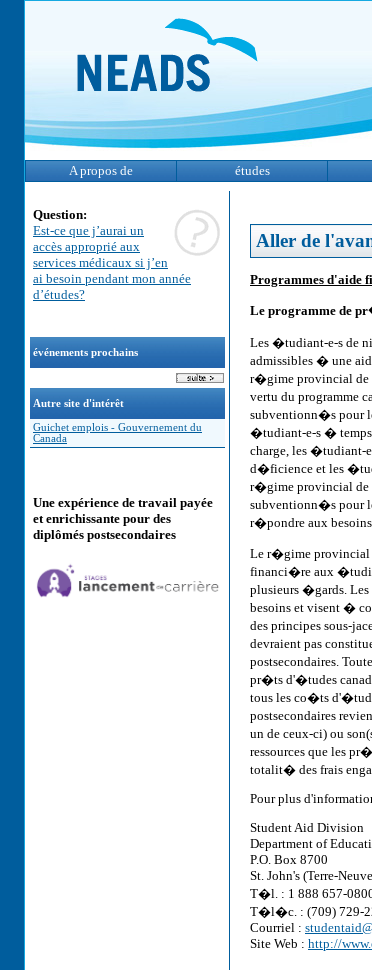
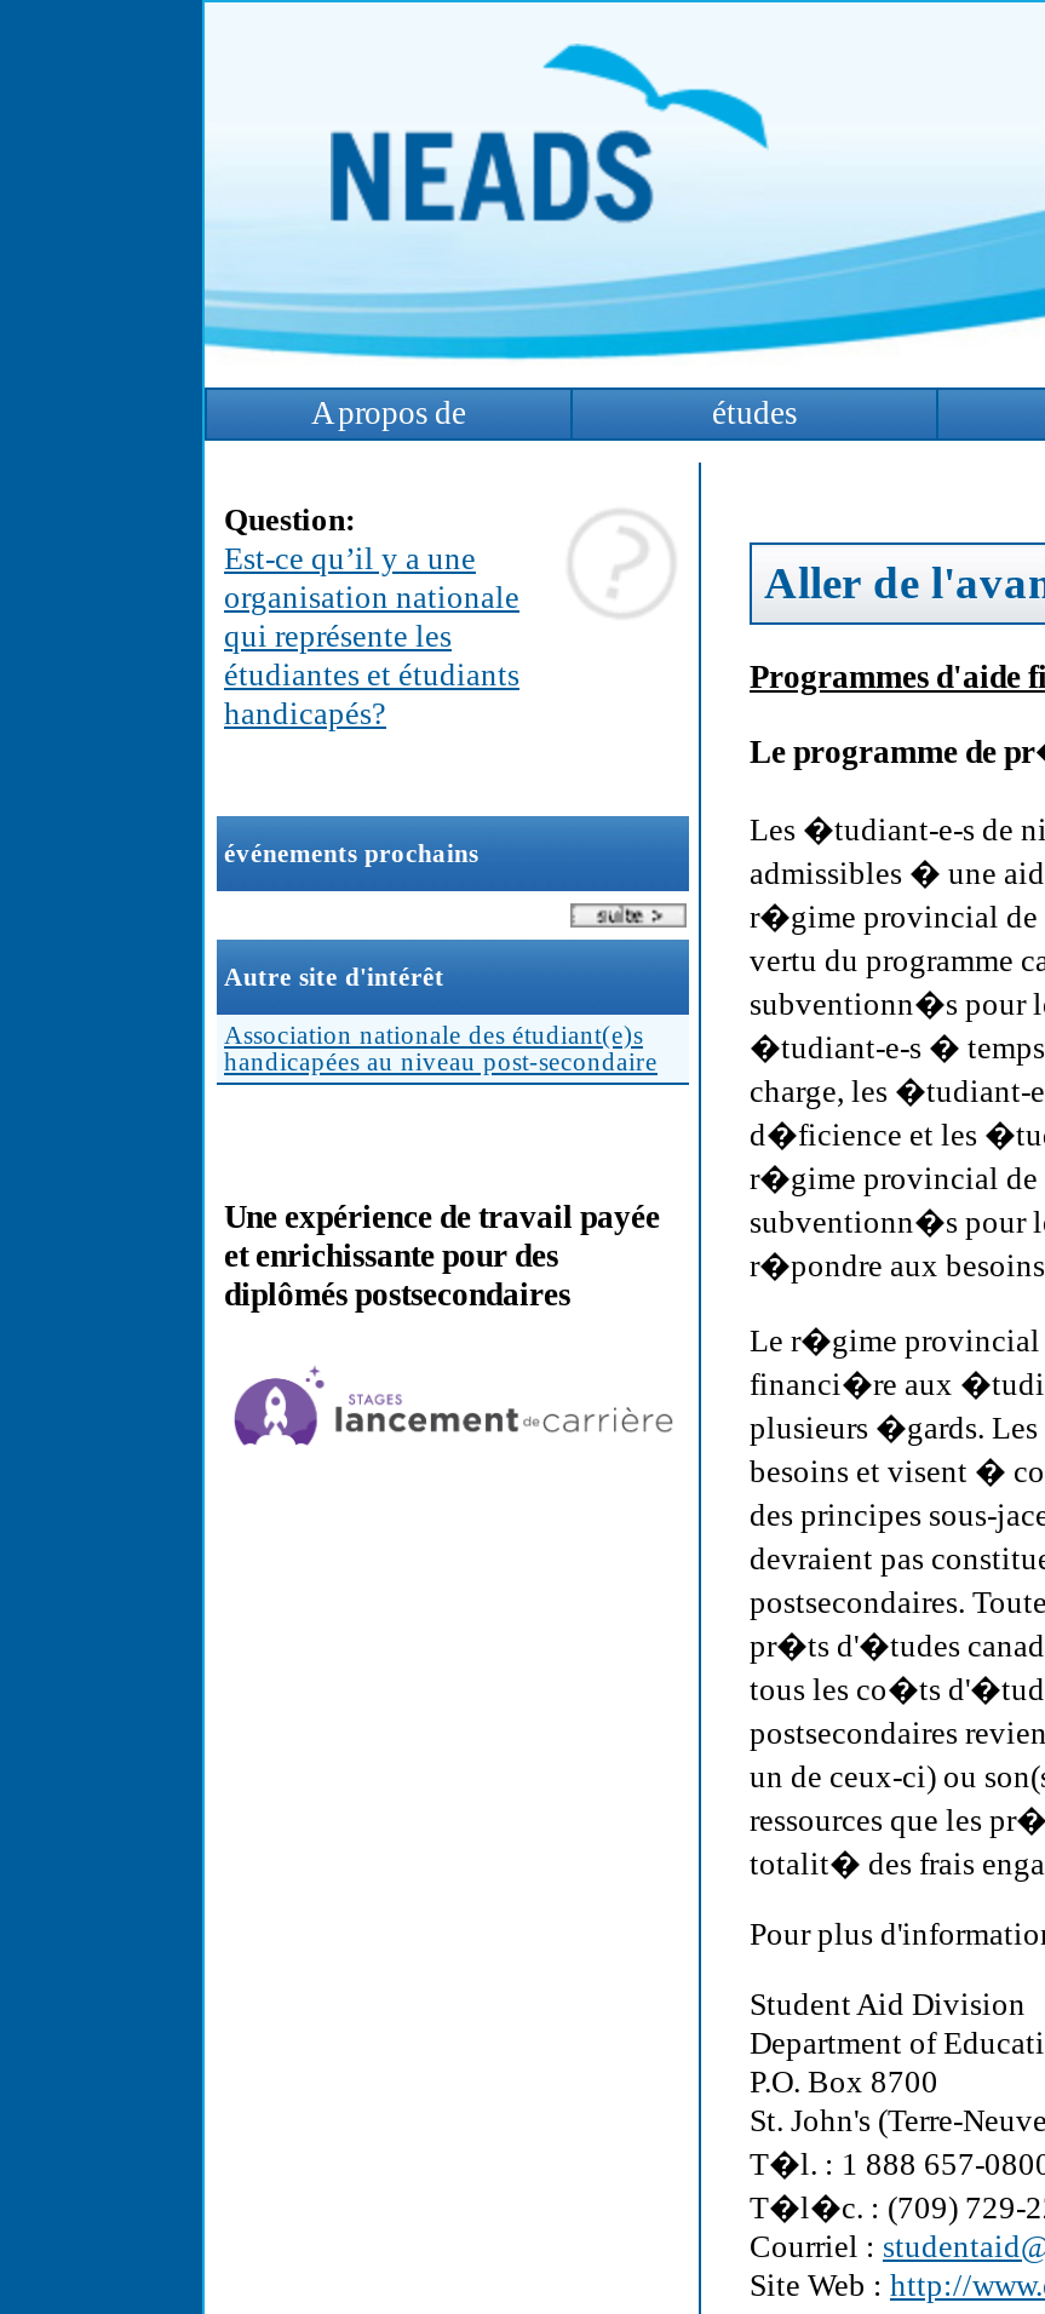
- Est-ce que j’aurai un
- accès approprié aux
- services médicaux si j’en
- ai besoin pendant mon année
- d’études?
+ Est-ce qu’il y a une
+ organisation nationale
+ qui représente les
+ étudiantes et étudiants
+ handicapés?

- Guichet emplois - Gouvernement du
- Canada
+ Association nationale des étudiant(e)s
+ handicapées au niveau post-secondaire
